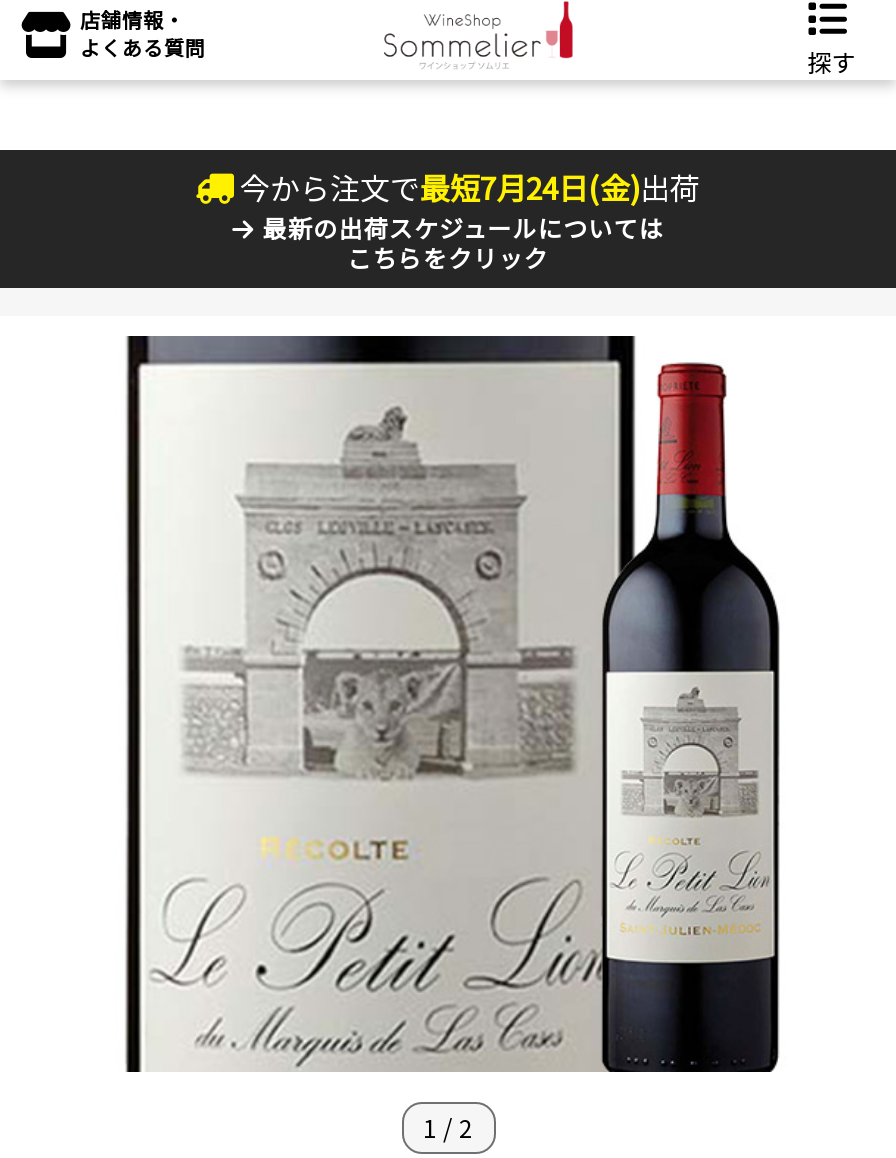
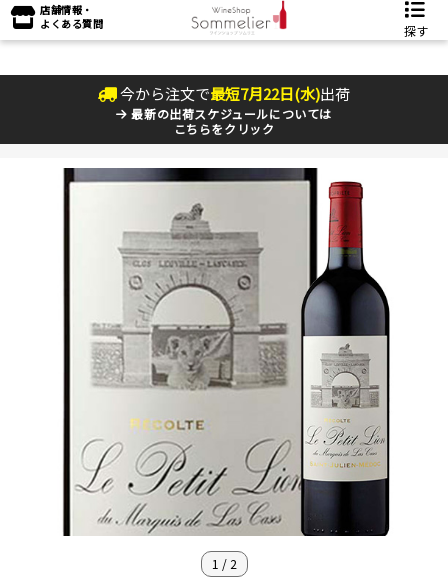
- 今から注文で最短7月24日(金)出荷
+ 今から注文で最短7月22日(水)出荷
